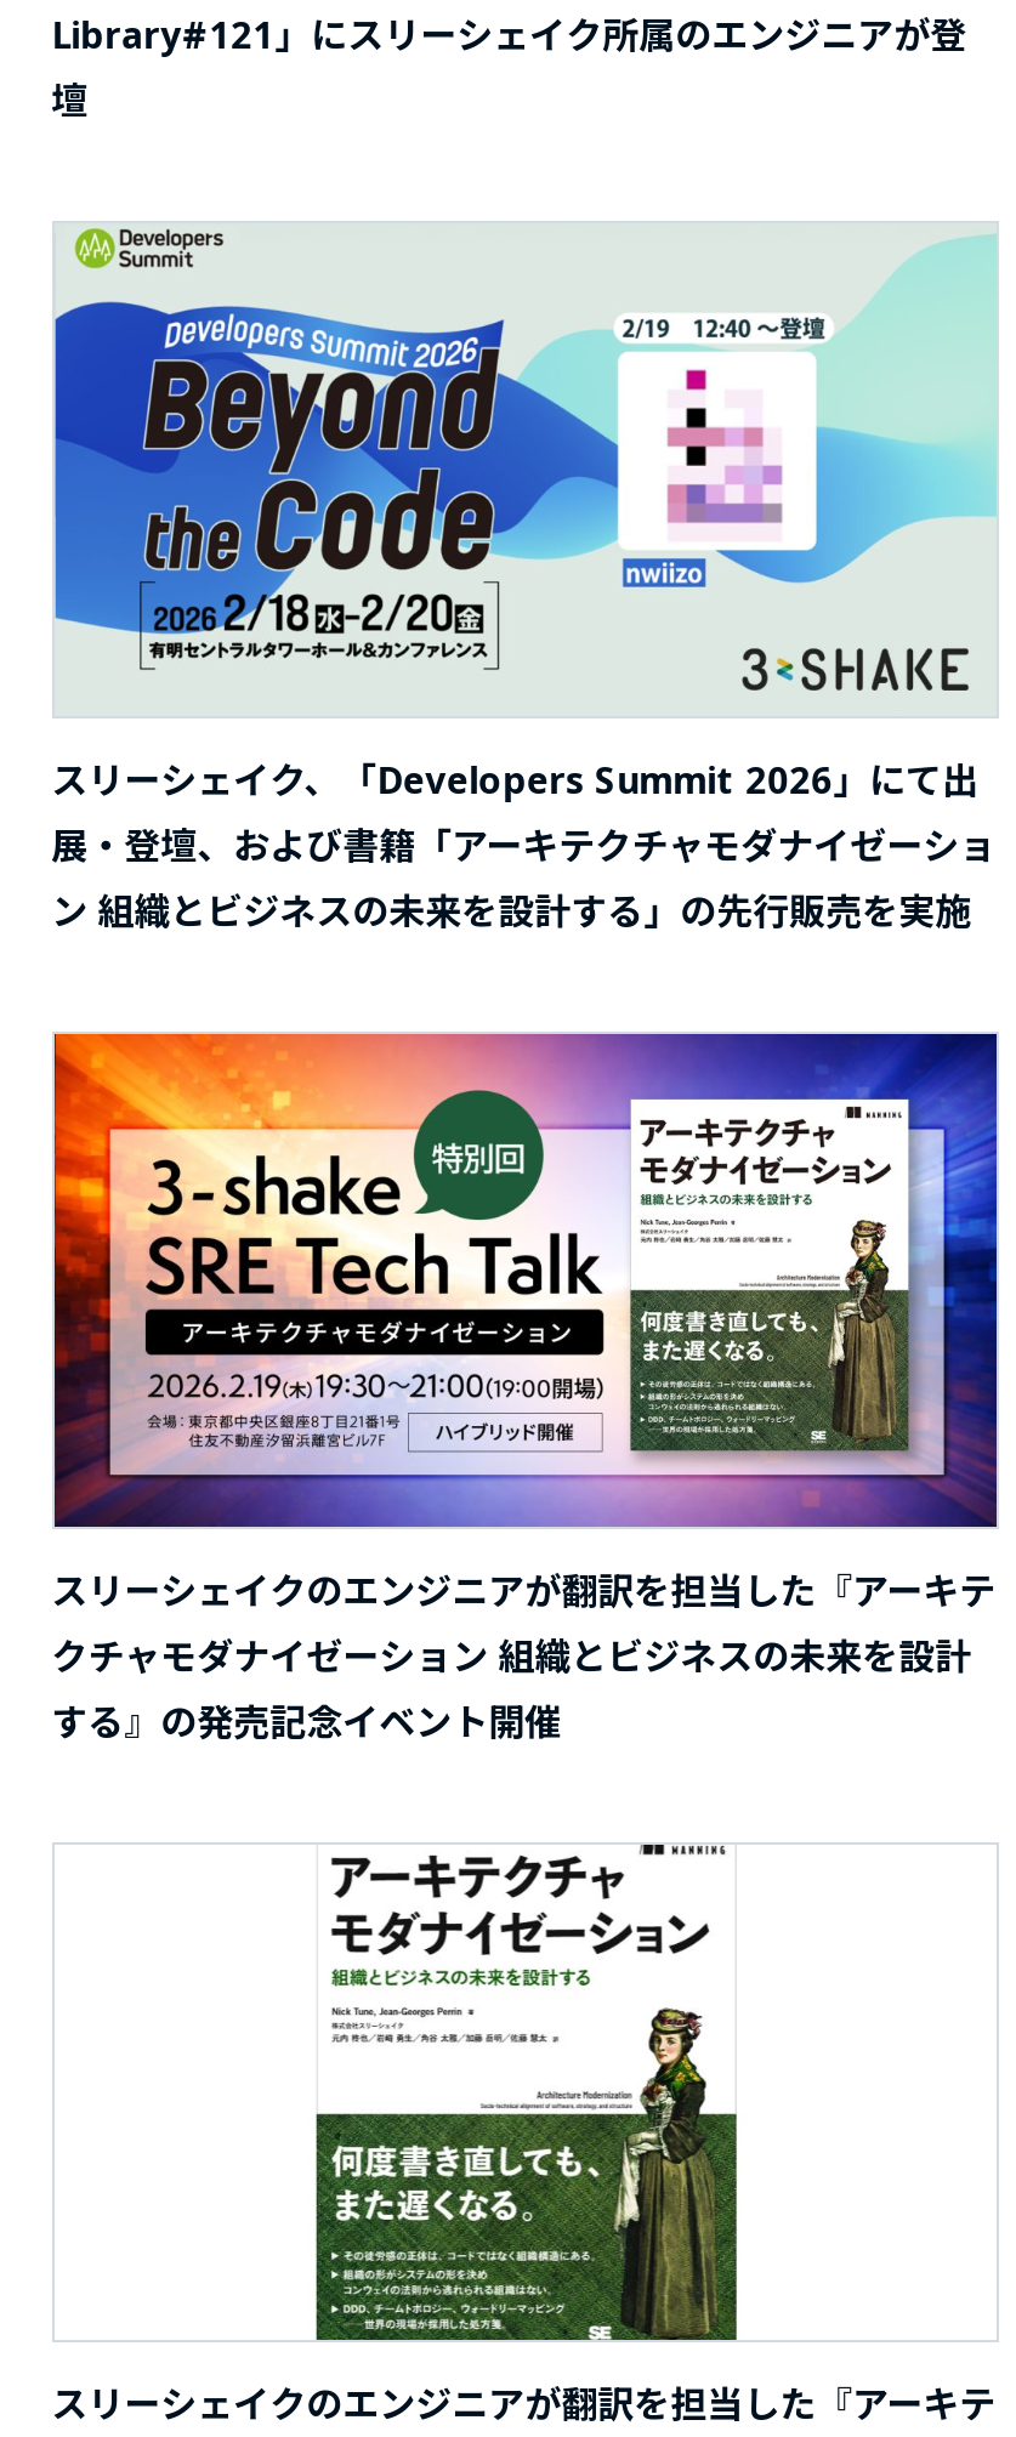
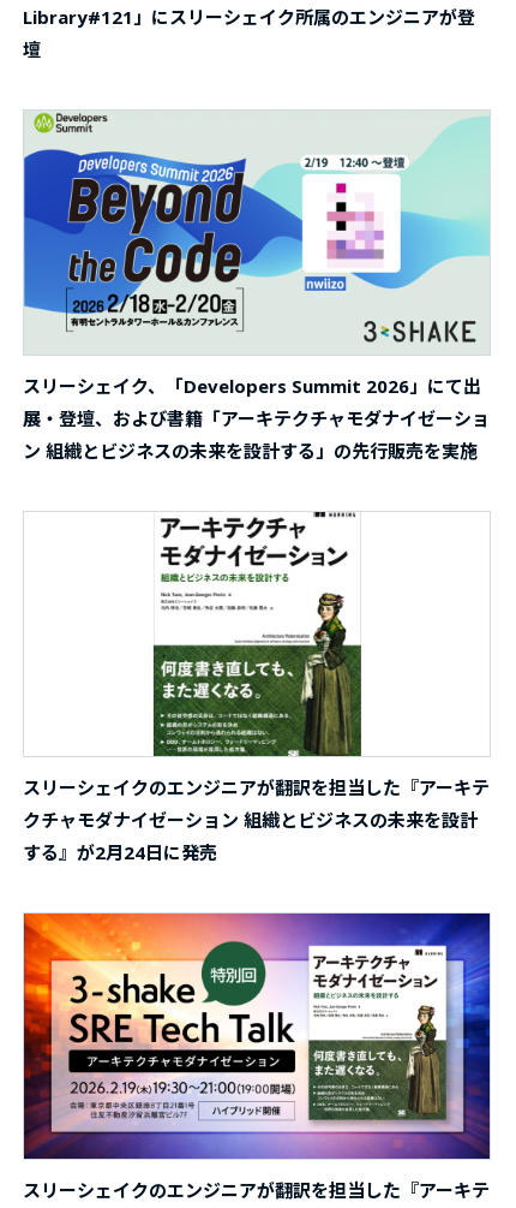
moved down: [image]

- する』の発売記念イベント開催
+ する』が2月24日に発売

moved up: [image]
